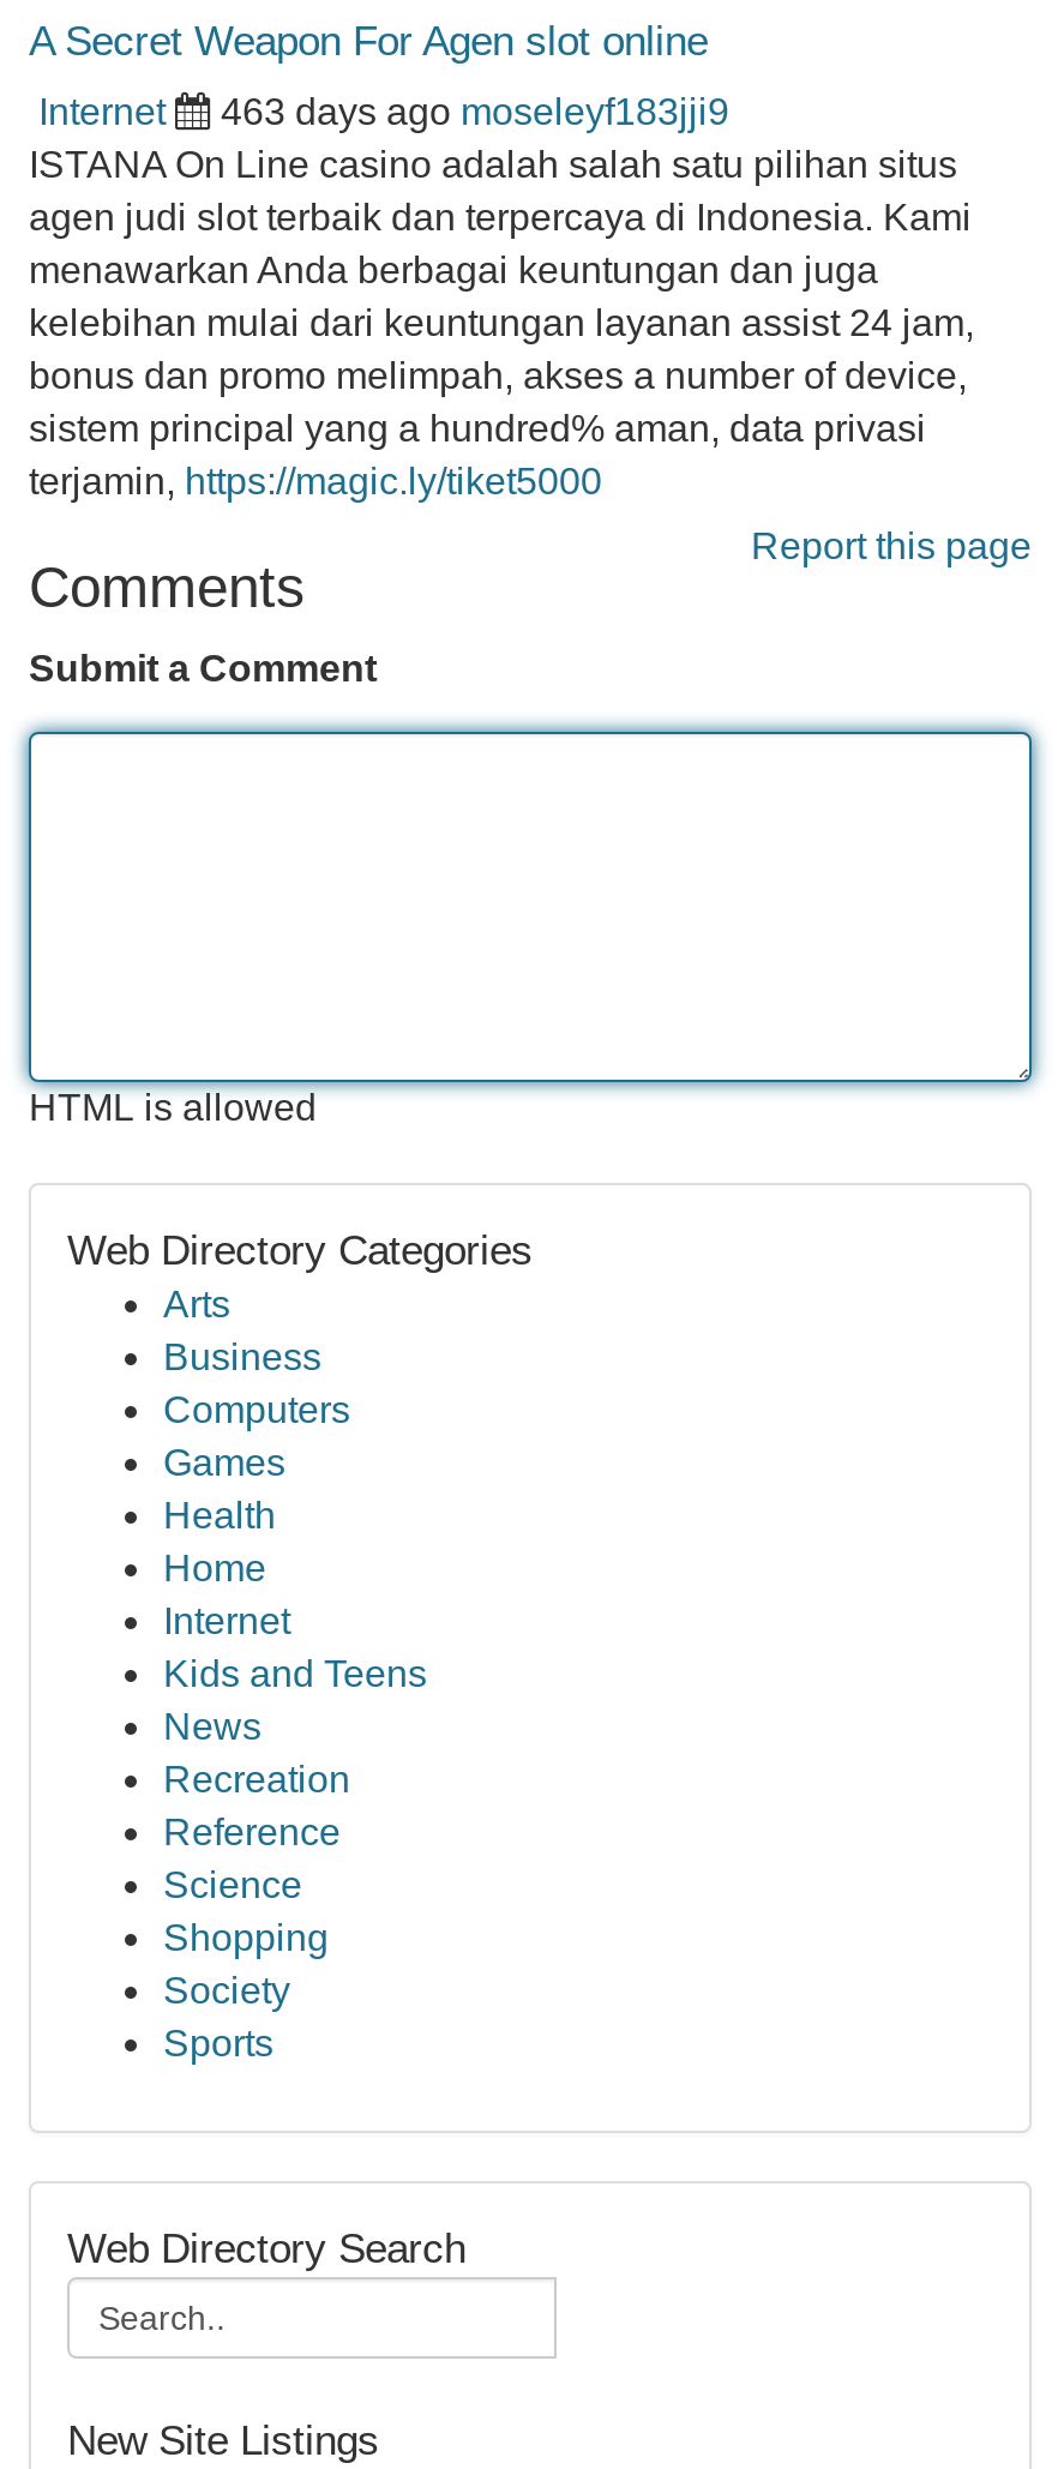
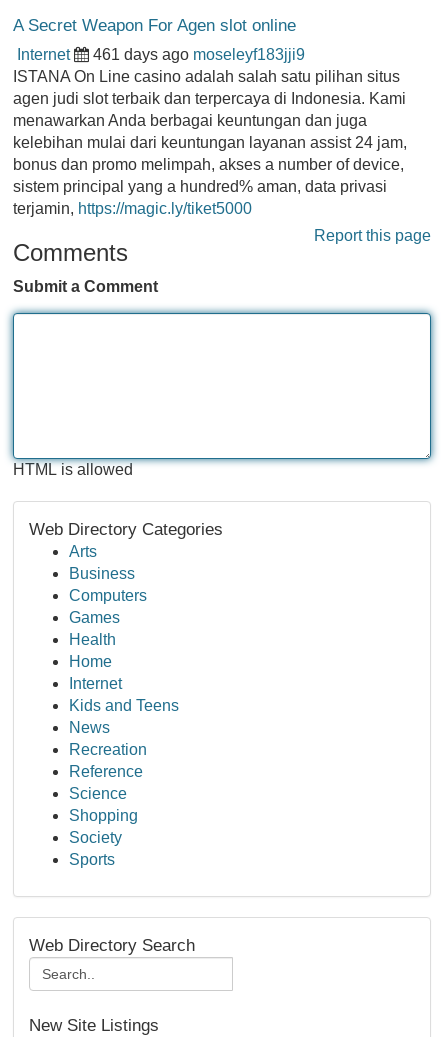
- 463 days ago moseleyf183jji9
+ 461 days ago moseleyf183jji9
